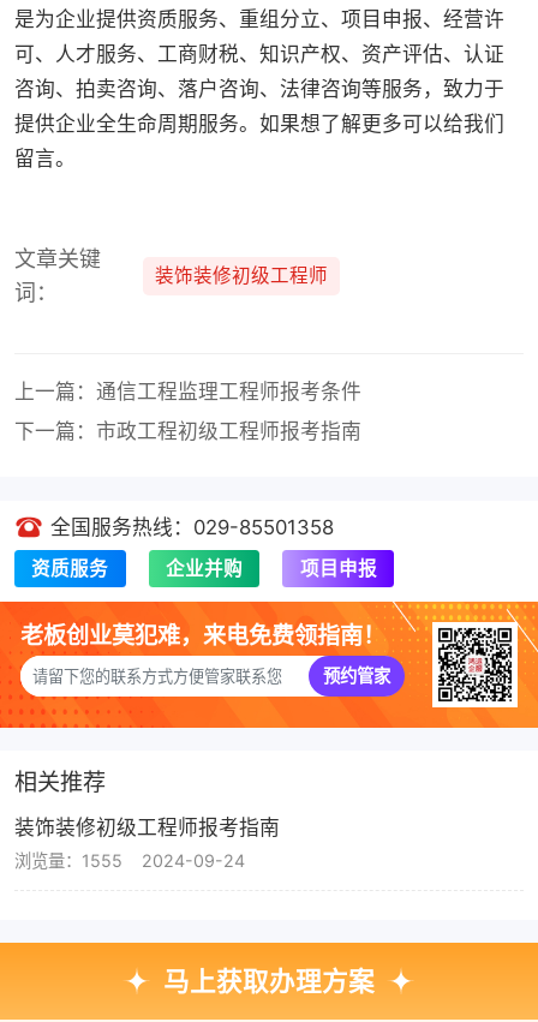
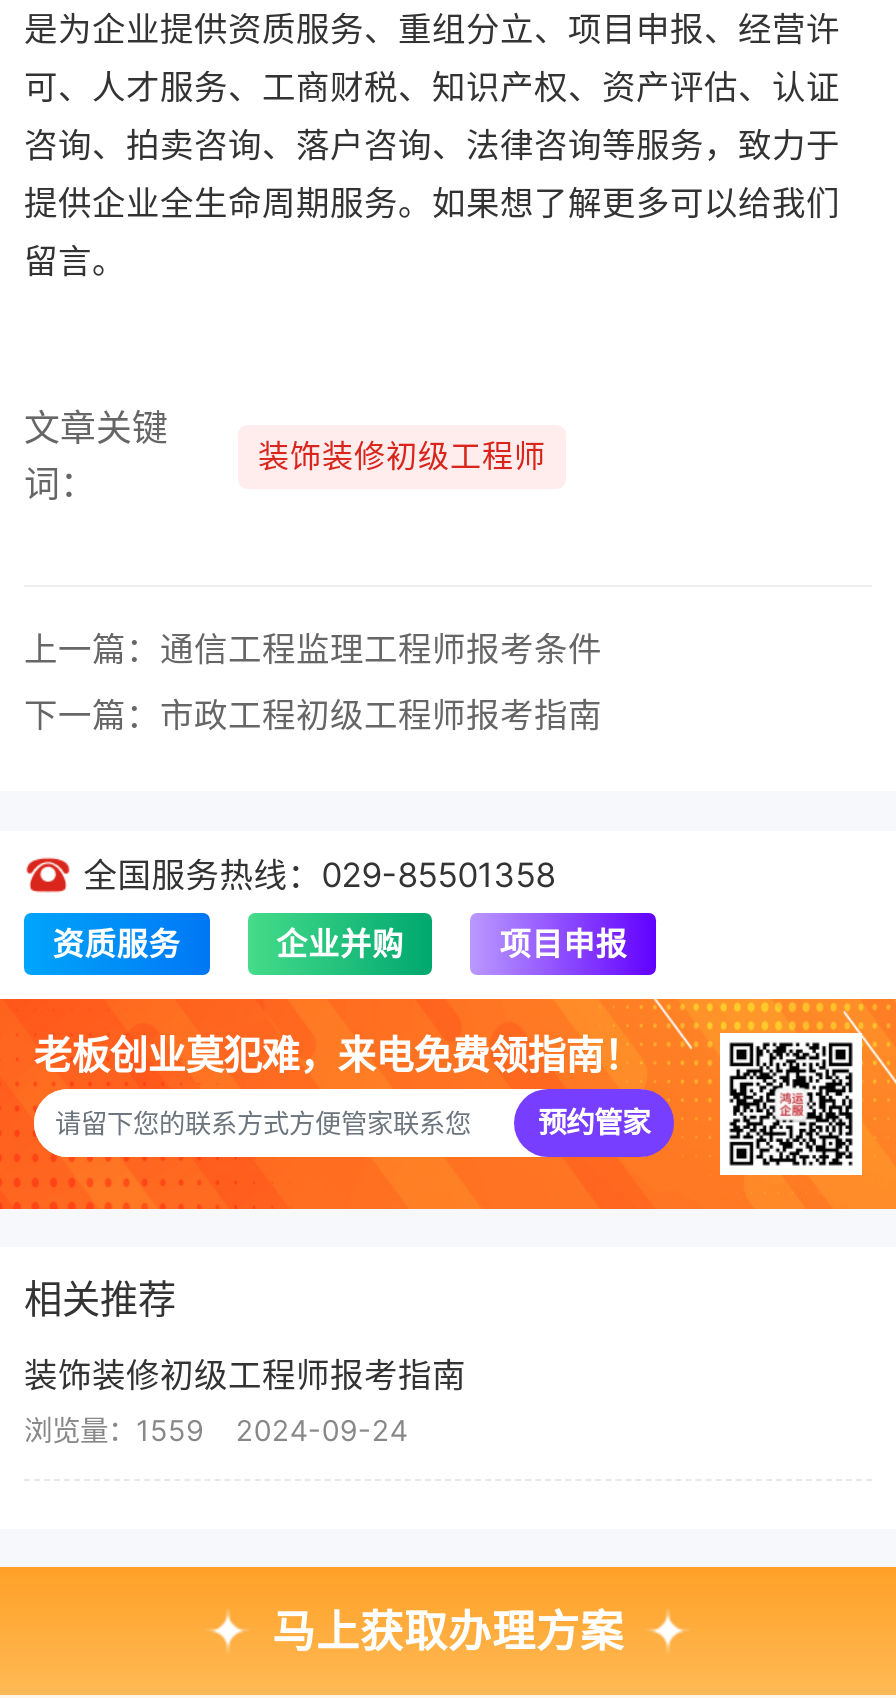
- 浏览量：1555 2024-09-24
+ 浏览量：1559 2024-09-24
